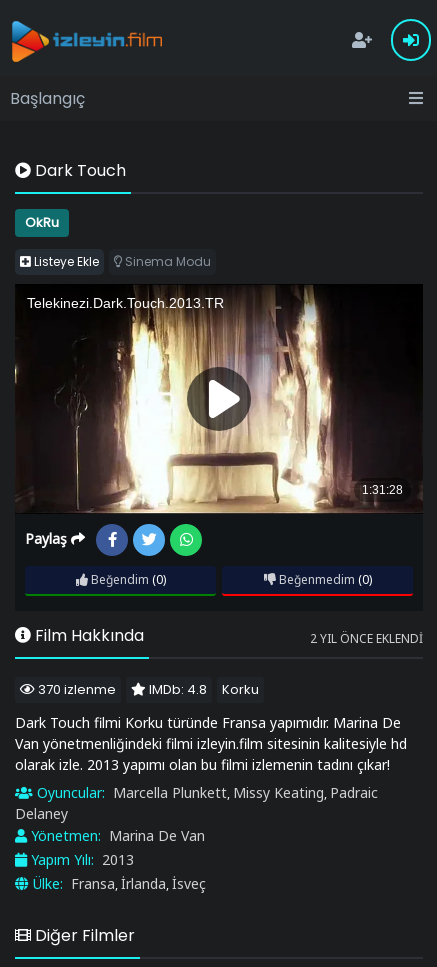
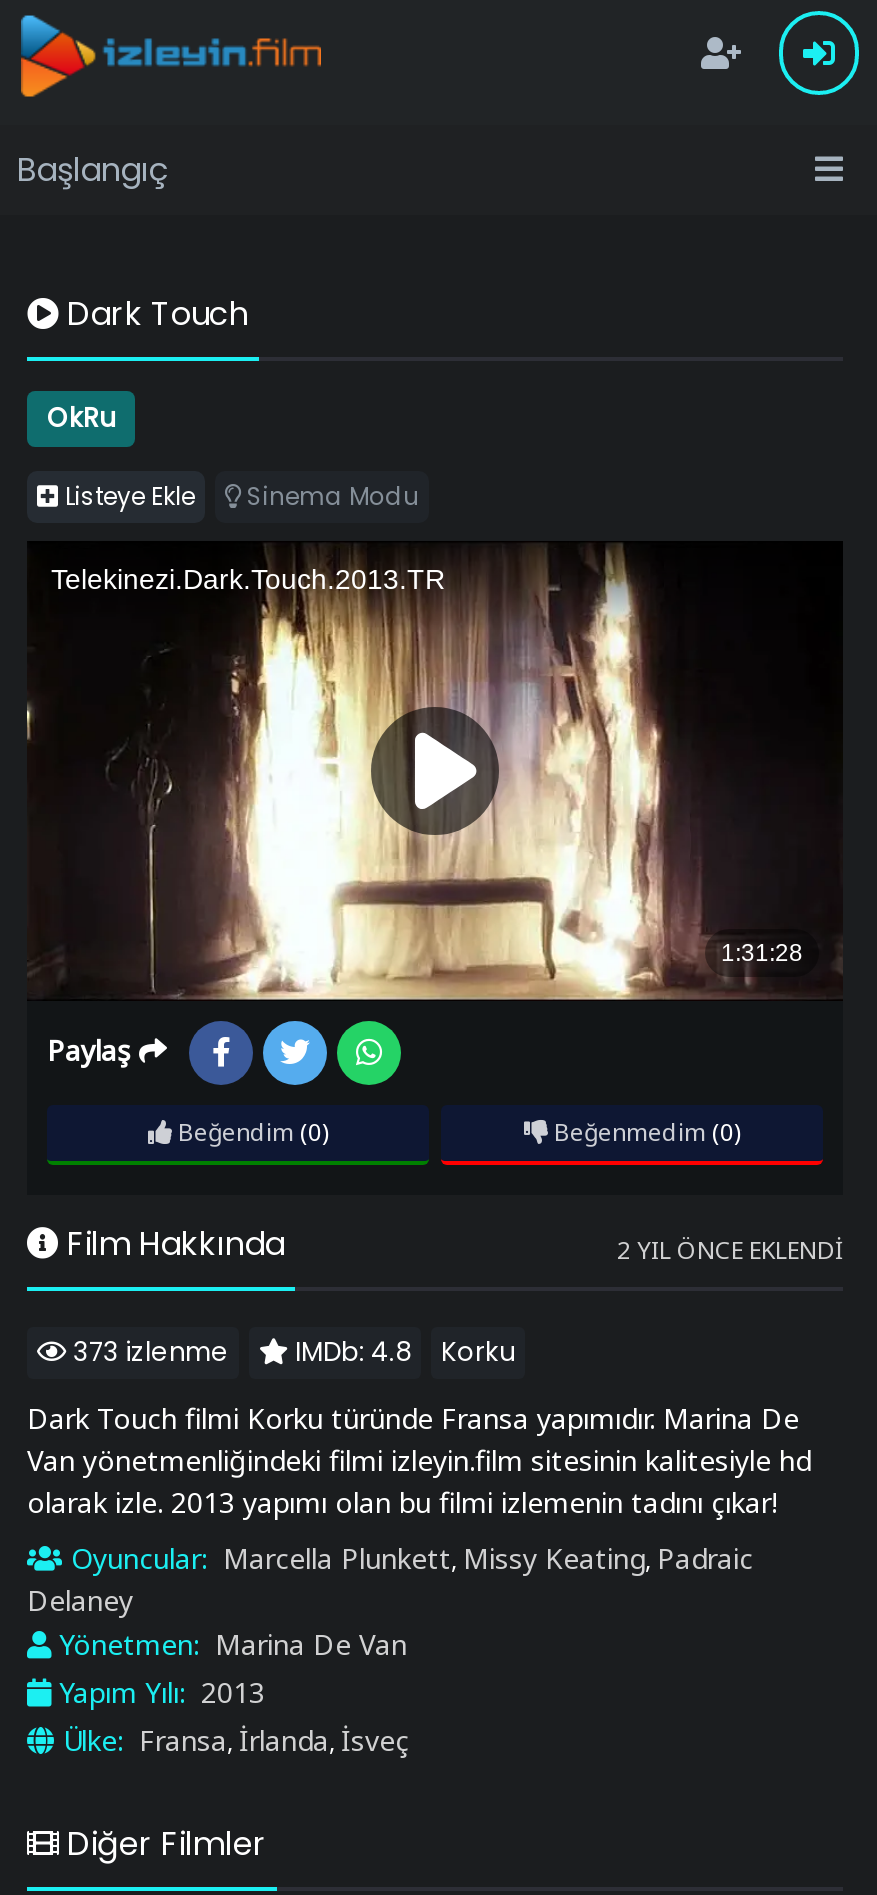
- 370 izlenme IMDb: 4.8 Korku
+ 373 izlenme IMDb: 4.8 Korku
